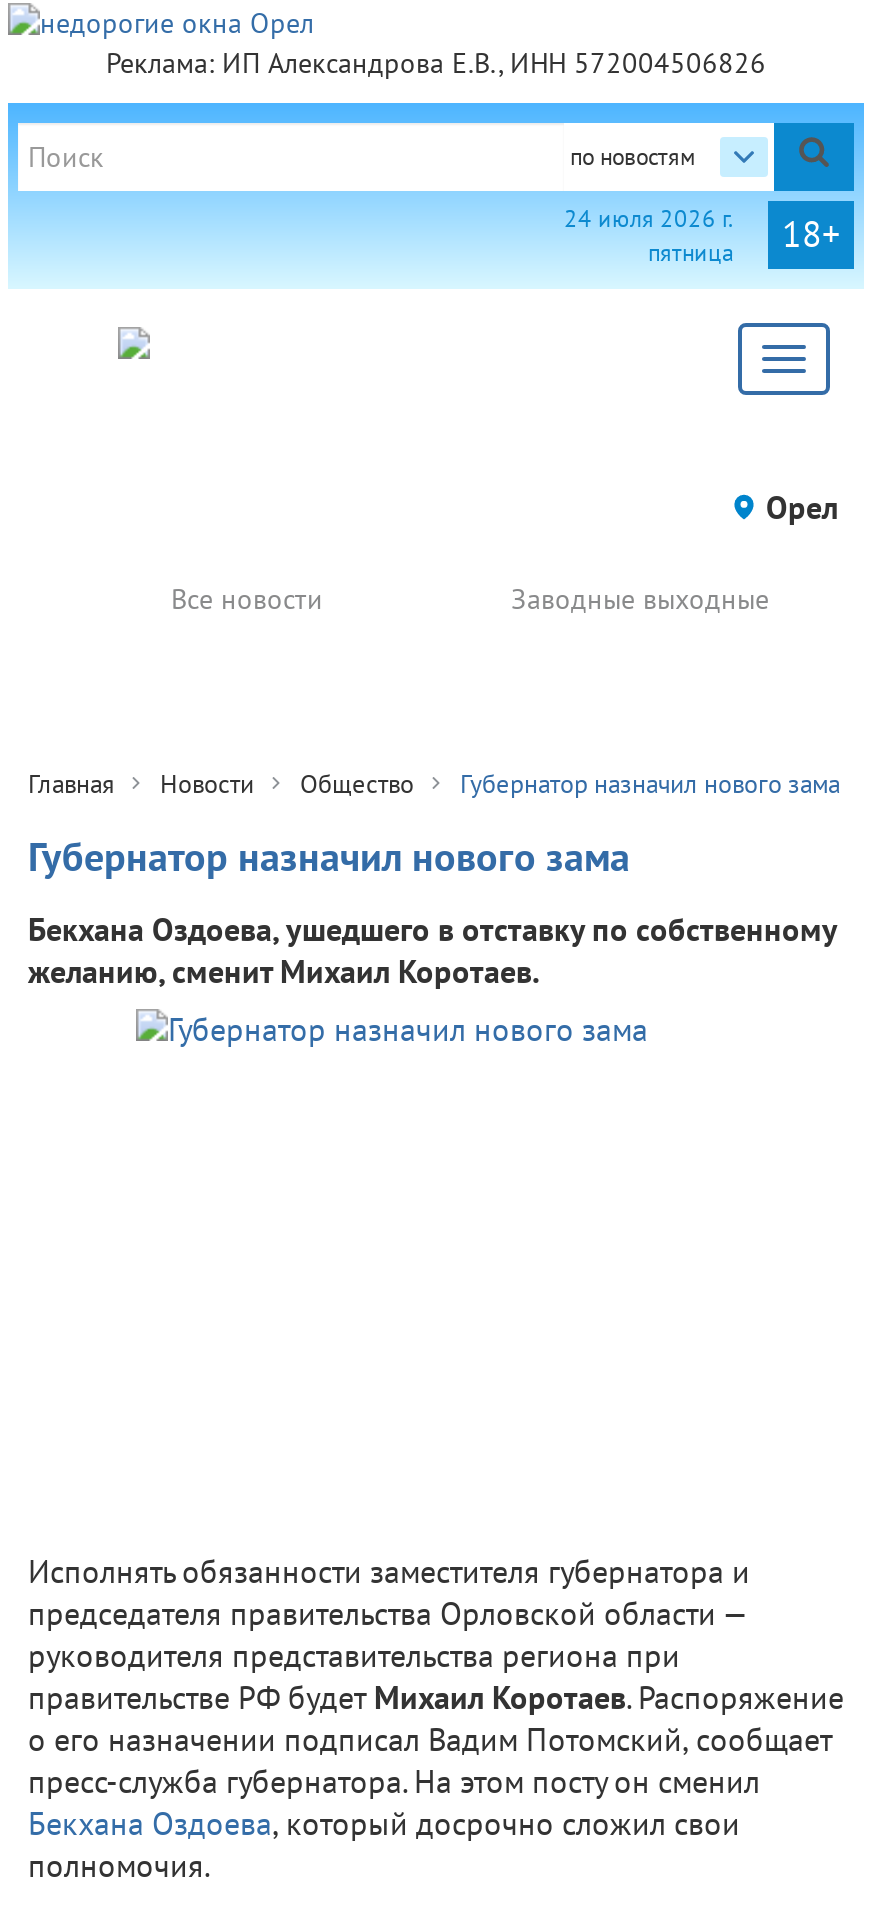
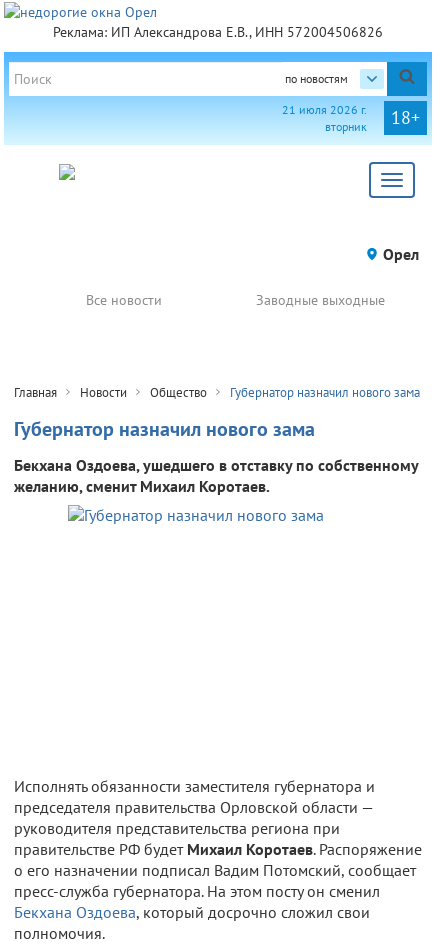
- 24 июля 2026 г.
- пятница
+ 21 июля 2026 г.
+ вторник
